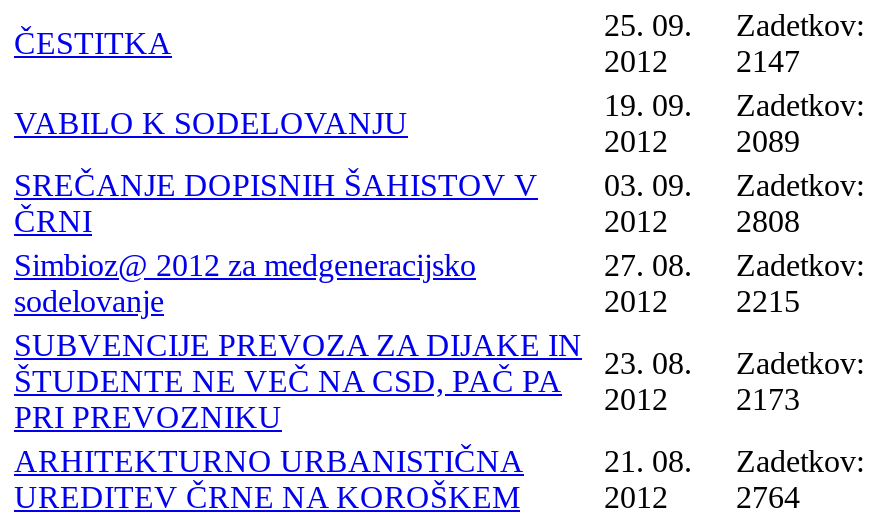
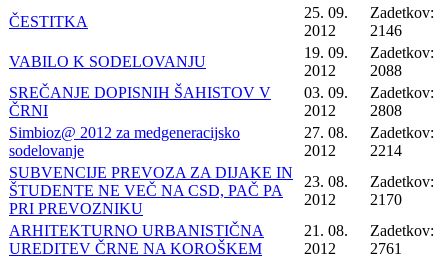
- 2147
+ 2146

- 2012 2089
+ 2012 2088

- 2012 2215
+ 2012 2214

- 2012 2173
+ 2012 2170

- 2012 2764
+ 2012 2761
